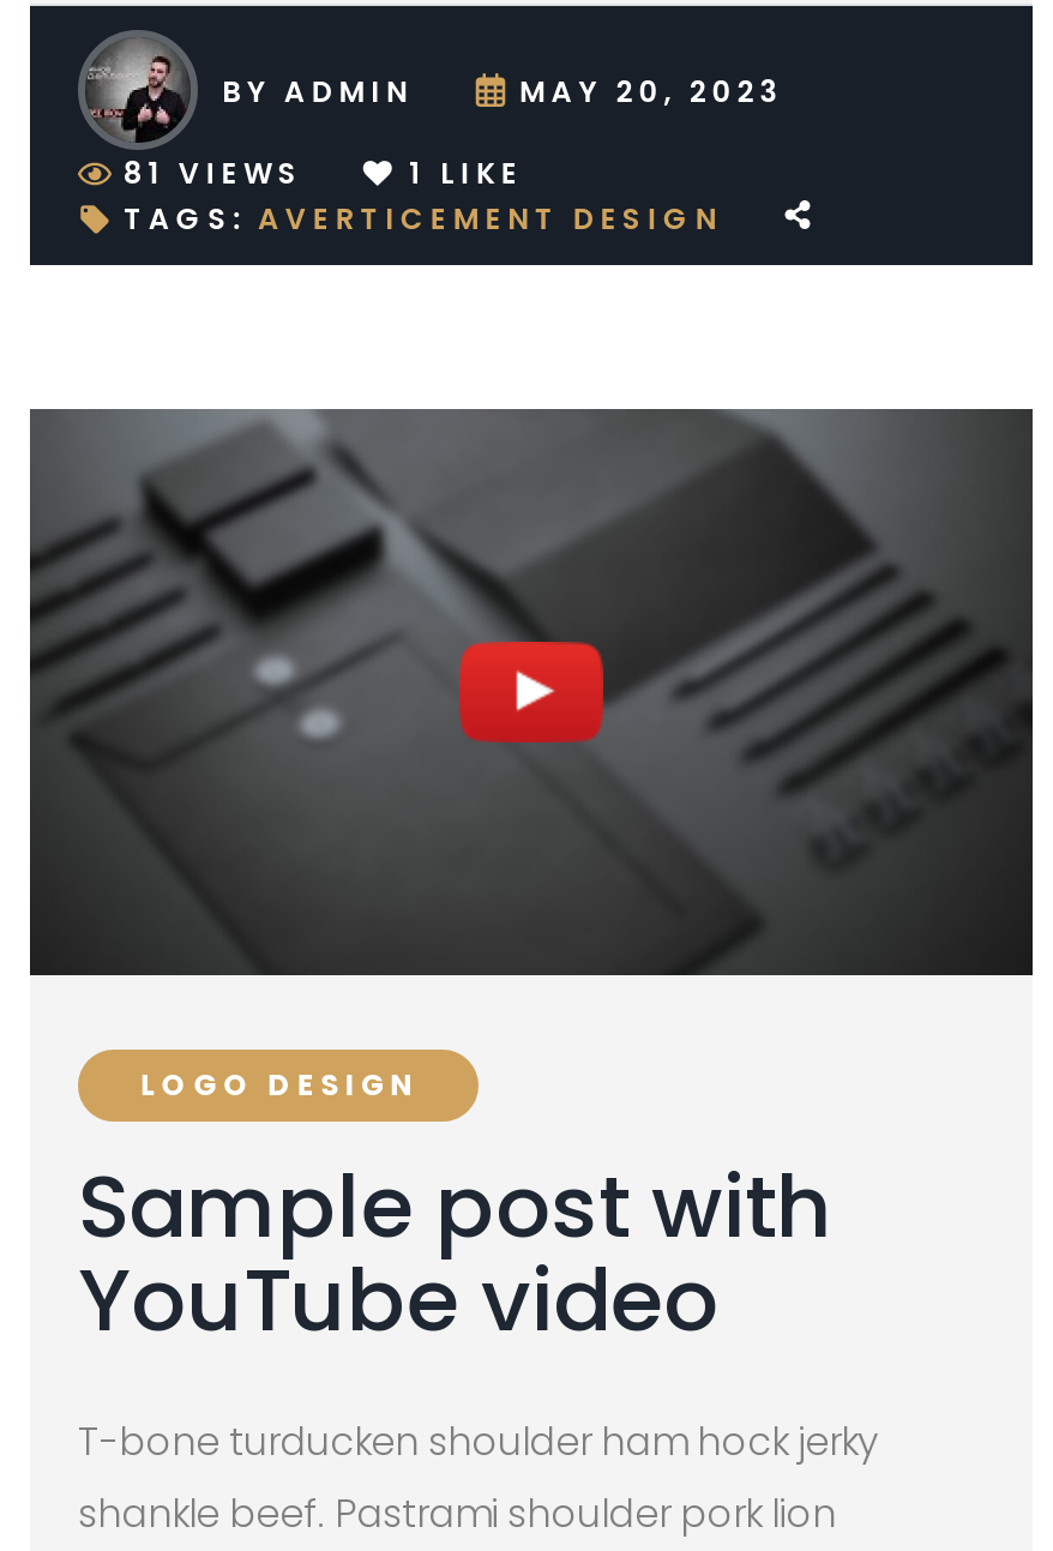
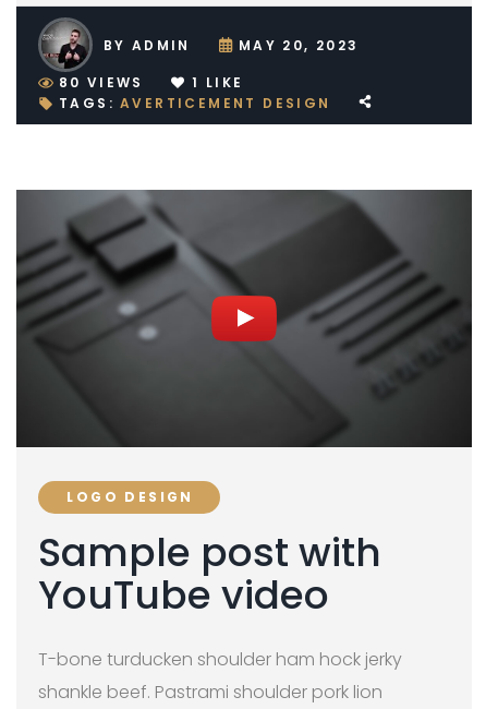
- 81 VIEWS
+ 80 VIEWS
